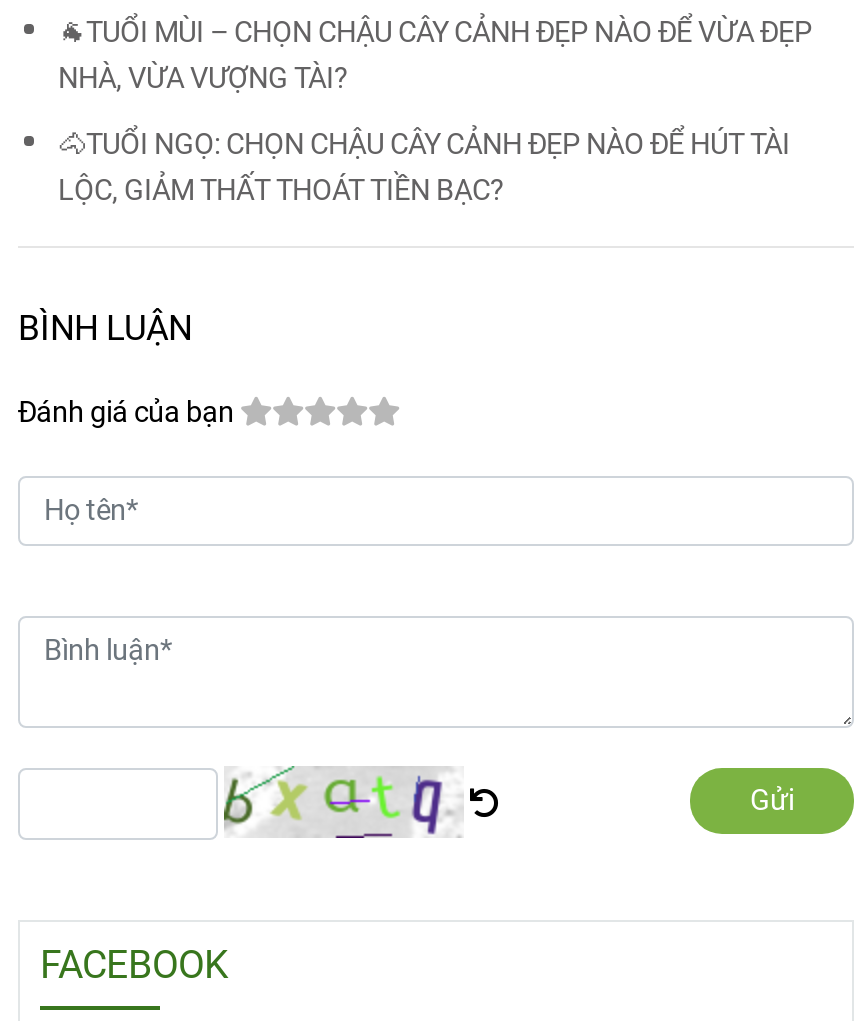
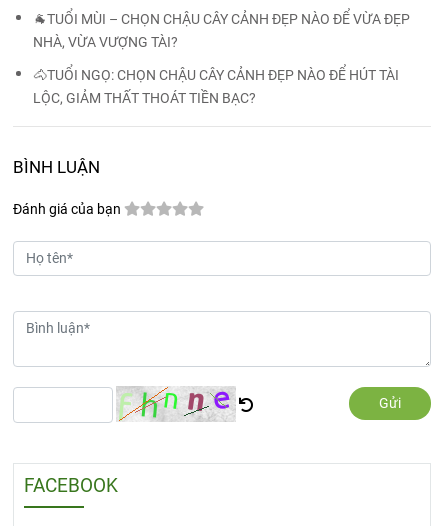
- [image]
+ [image]
